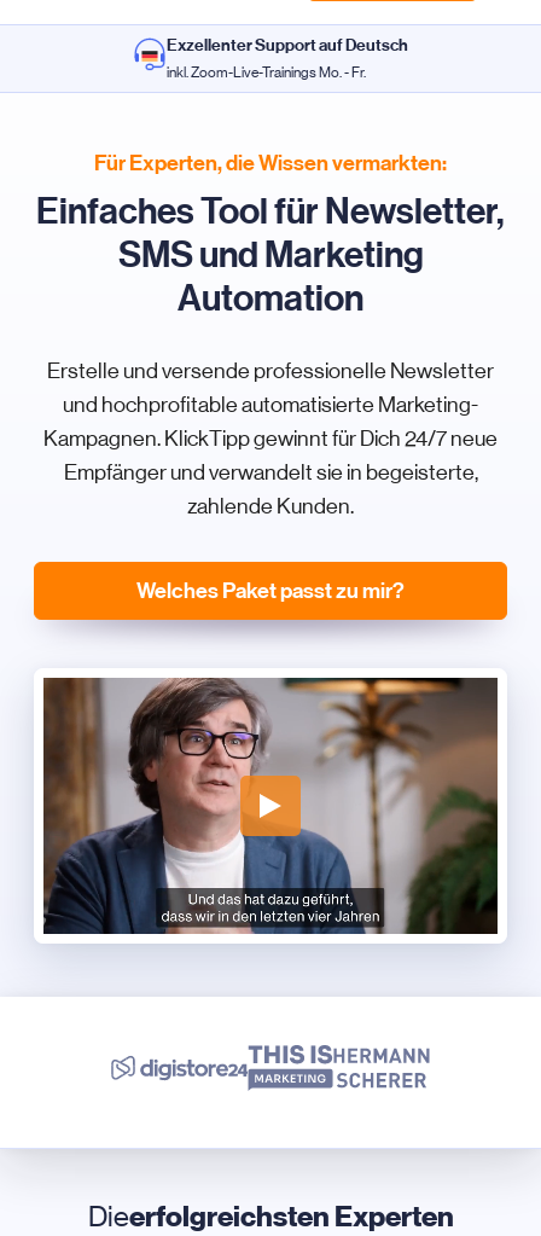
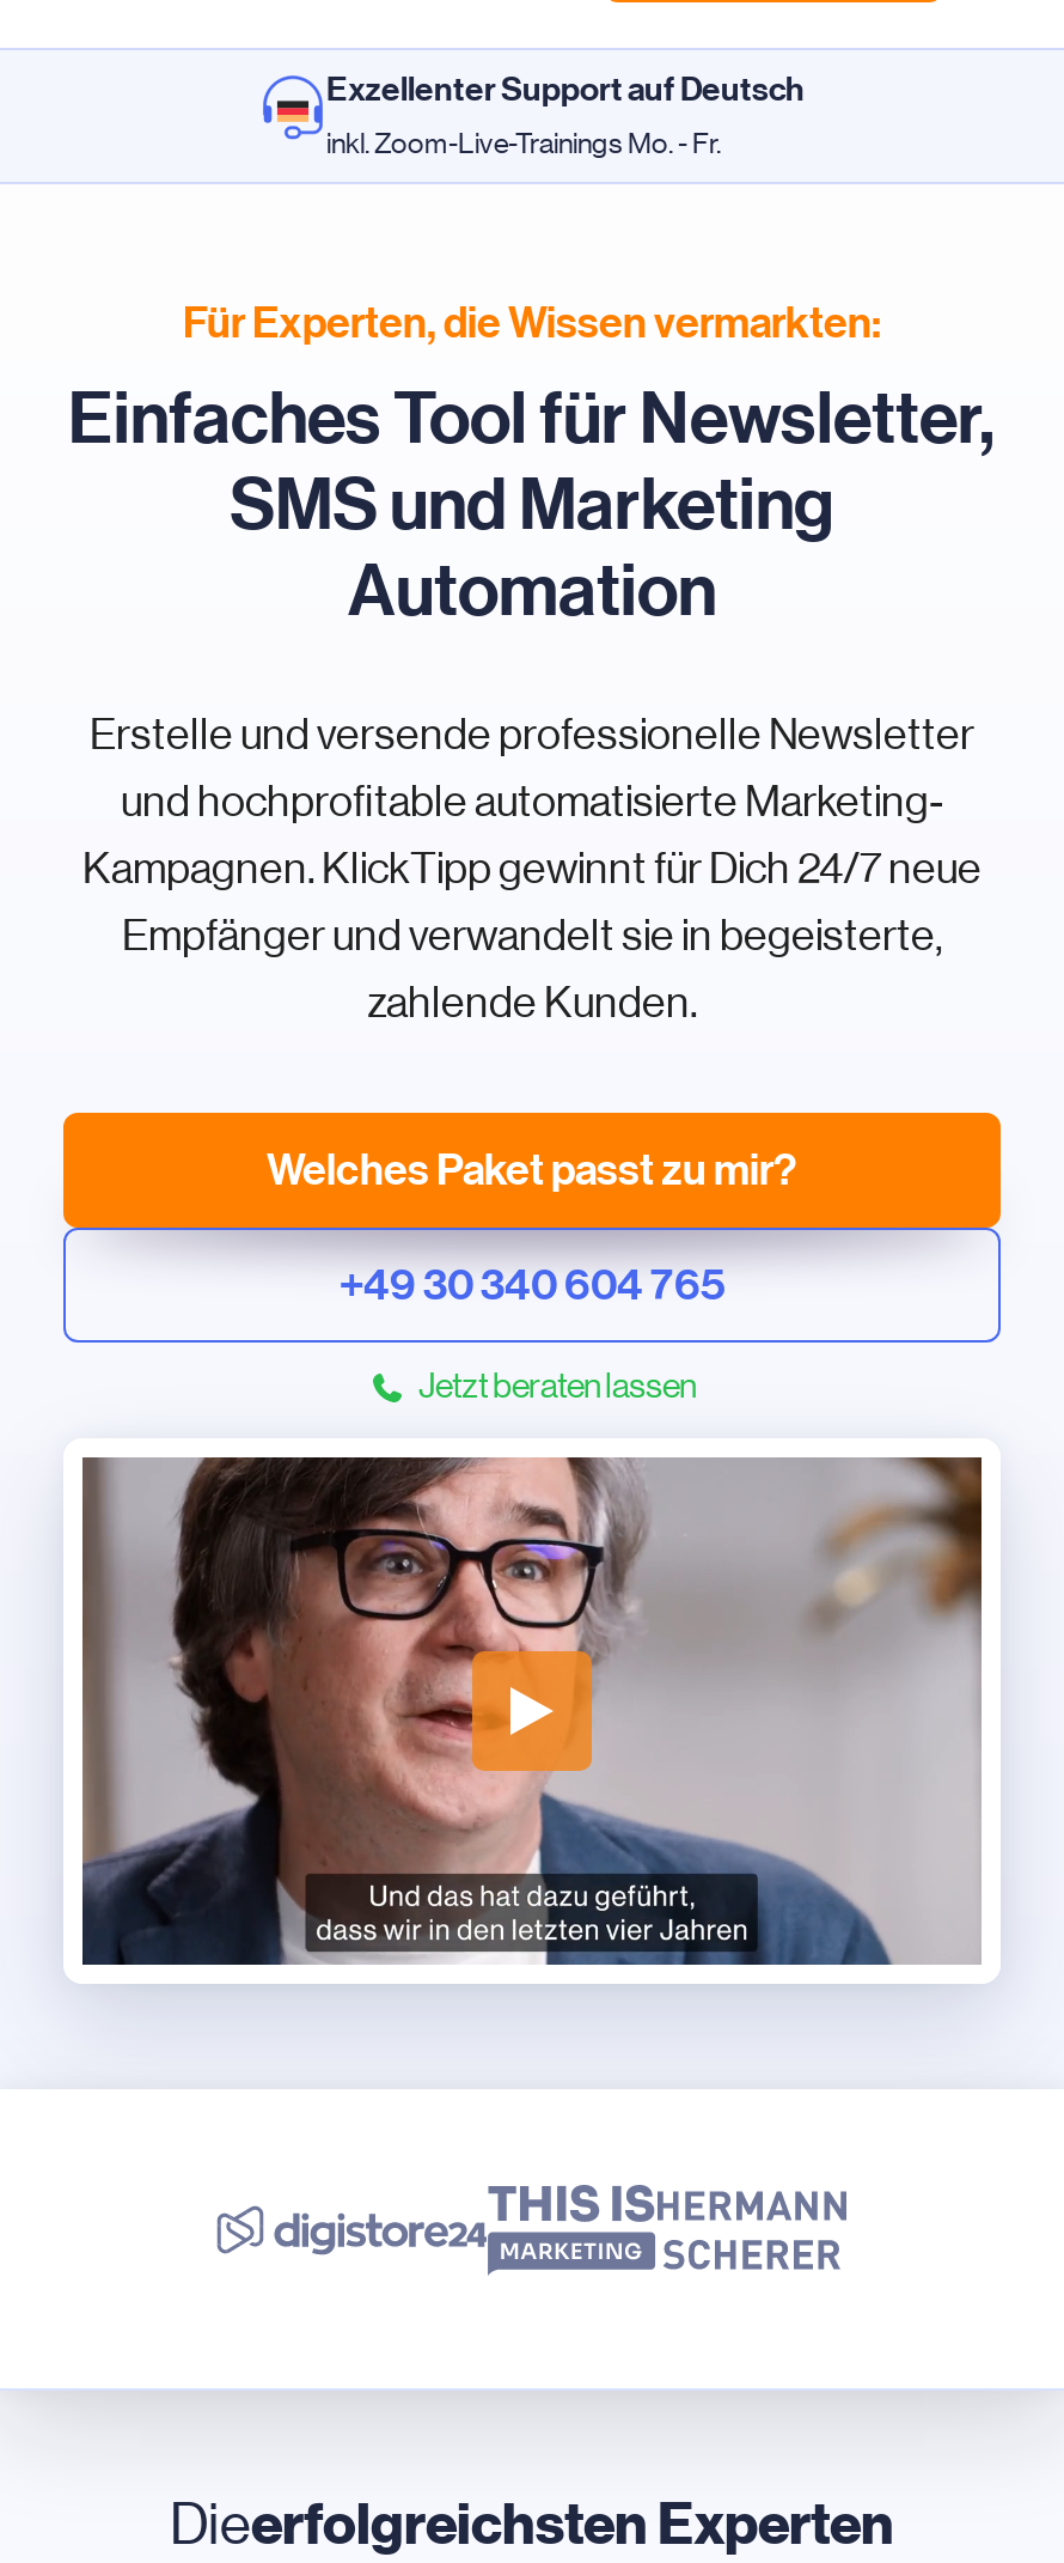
+ +49 30 340 604 765
+ Jetzt beraten lassen

- [image]
+ [image]
